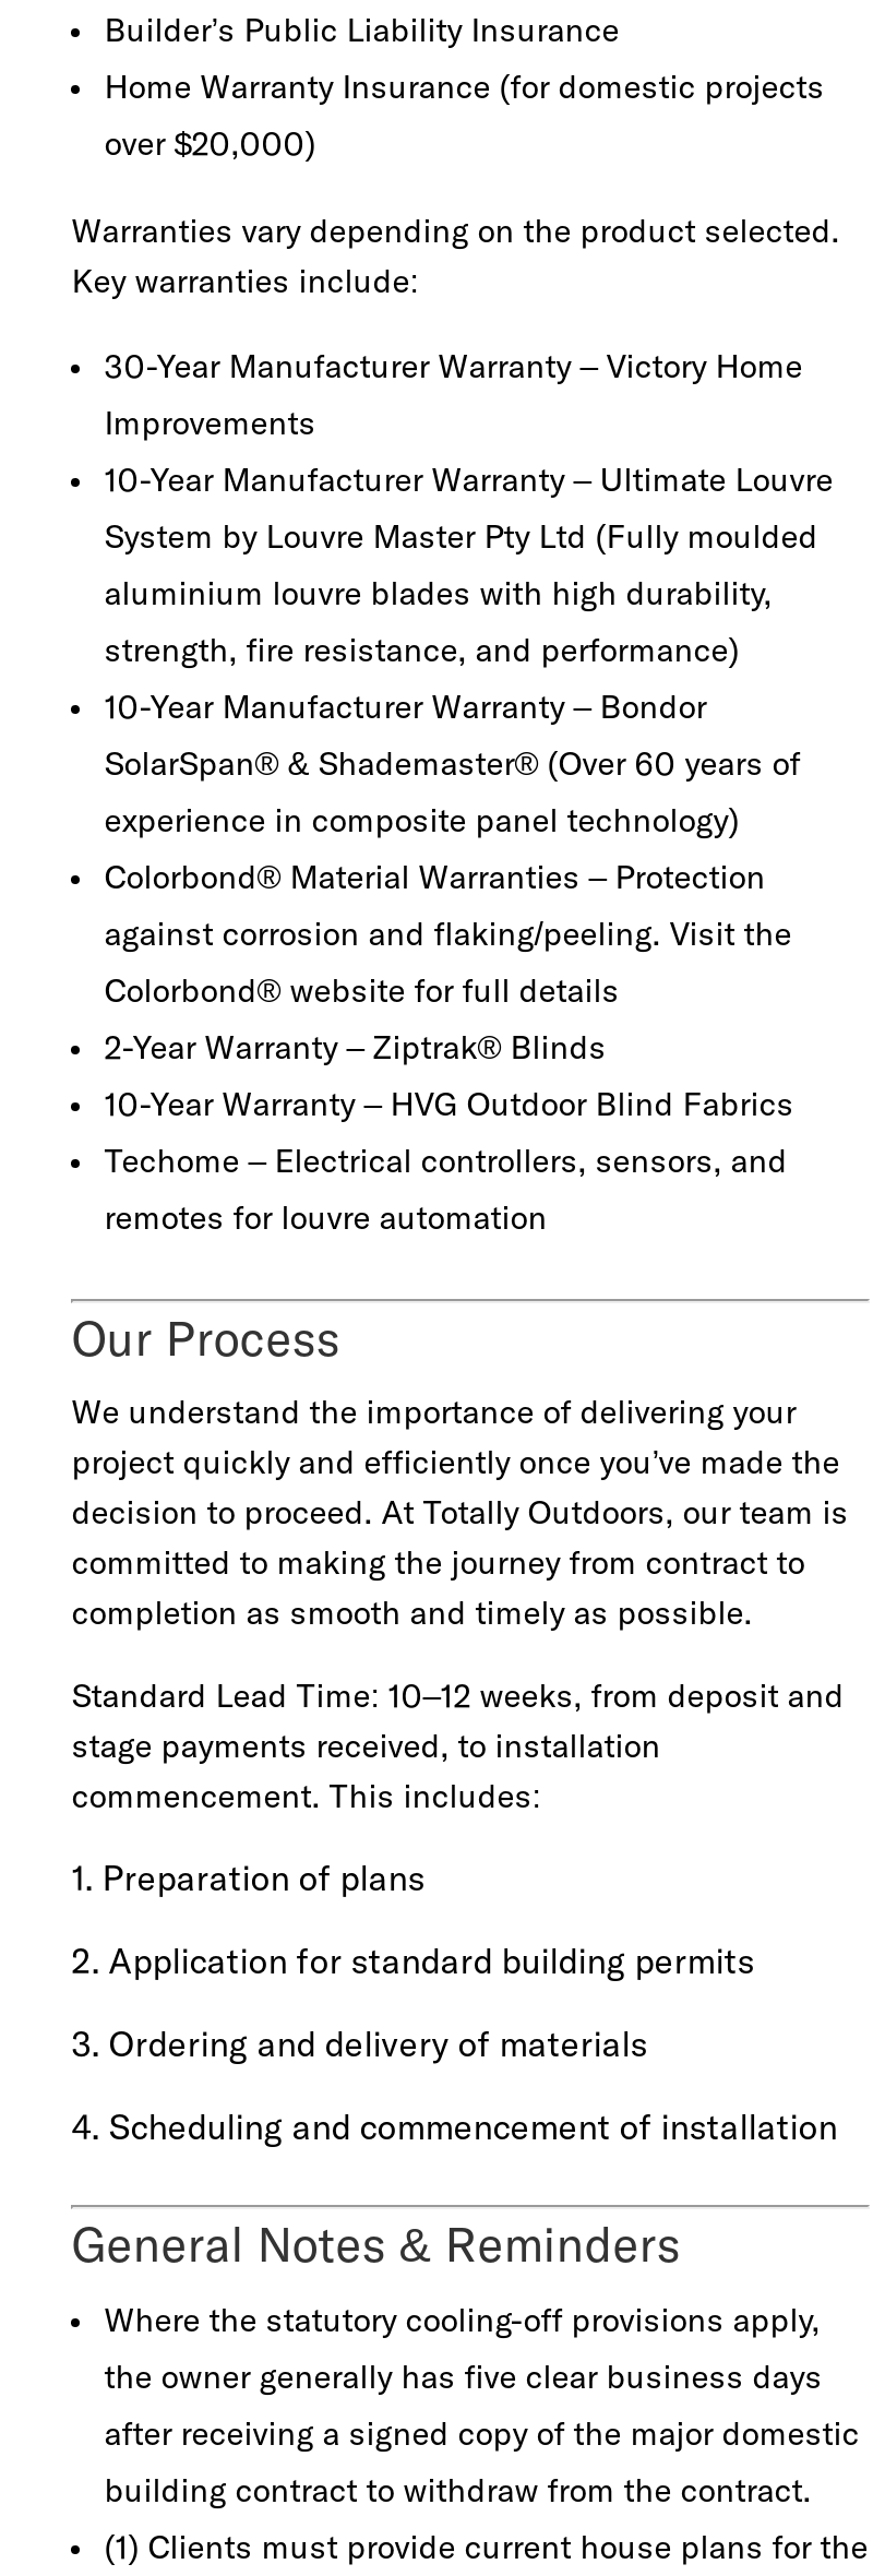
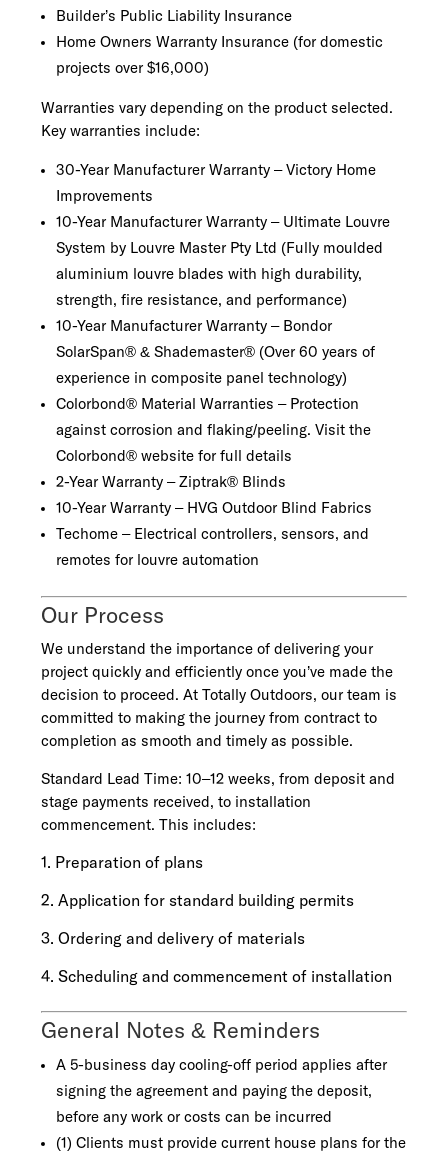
- Home Warranty Insurance (for domestic projects
+ Home Owners Warranty Insurance (for domestic

- over $20,000)
+ projects over $16,000)

- Where the statutory cooling-off provisions apply,
- the owner generally has five clear business days
- after receiving a signed copy of the major domestic
- building contract to withdraw from the contract.
+ A 5-business day cooling-off period applies after
+ signing the agreement and paying the deposit,
+ before any work or costs can be incurred
